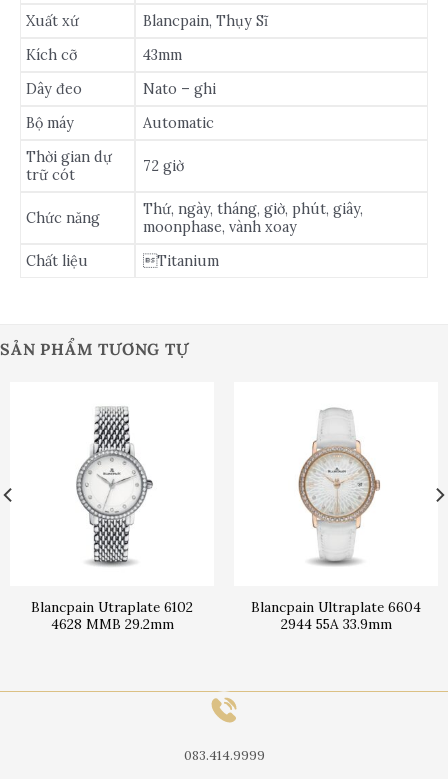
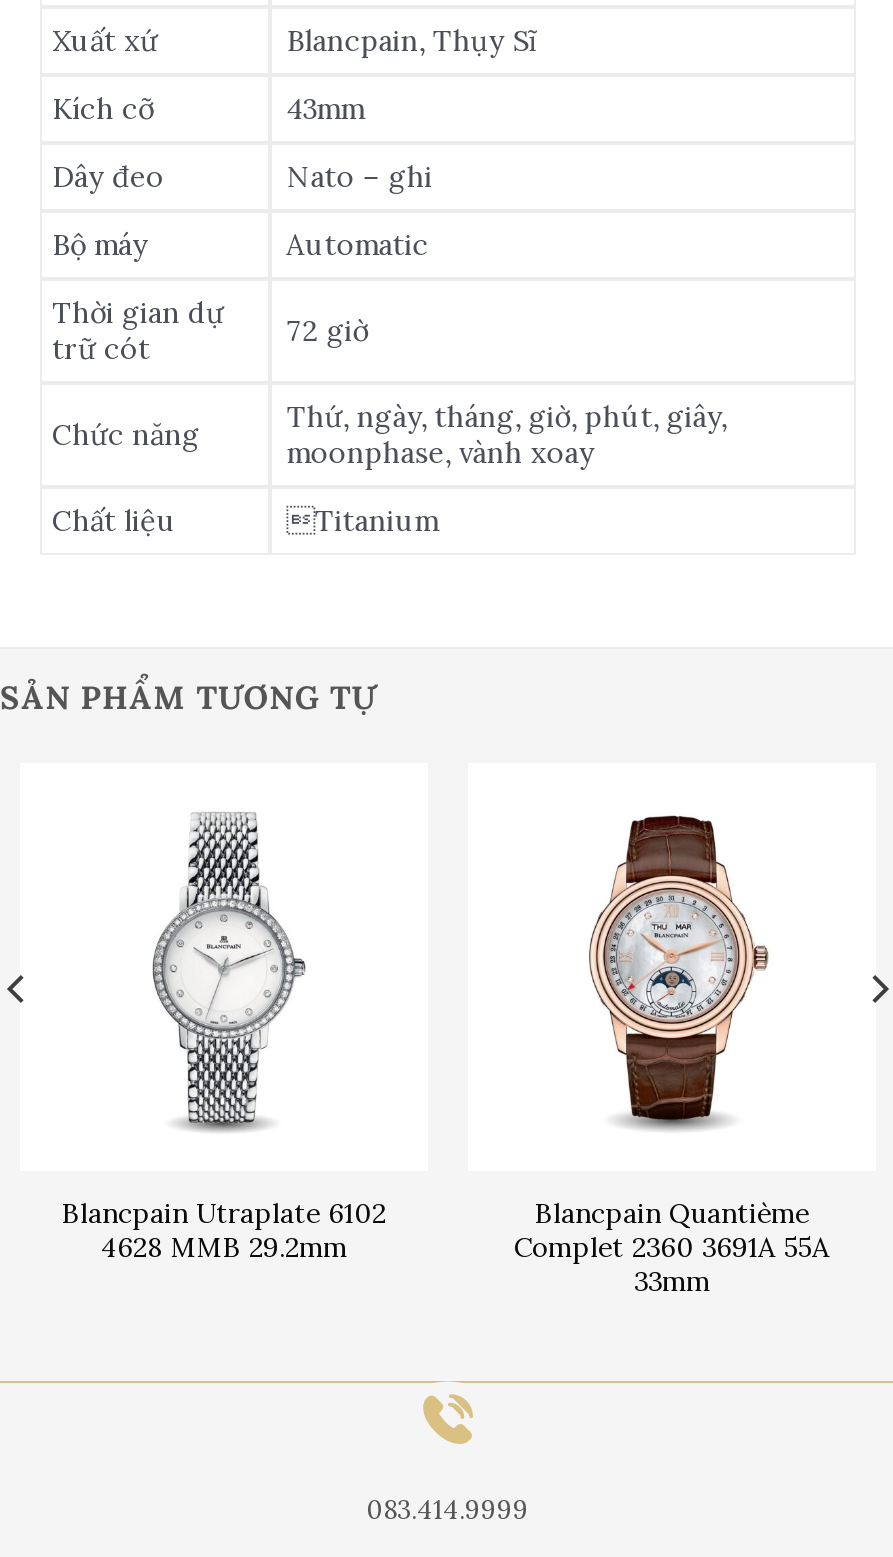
- [image]
- Blancpain Ultraplate 6604
- 2944 55A 33.9mm
+ [image]
+ Blancpain Quantième
+ Complet 2360 3691A 55A
+ 33mm
